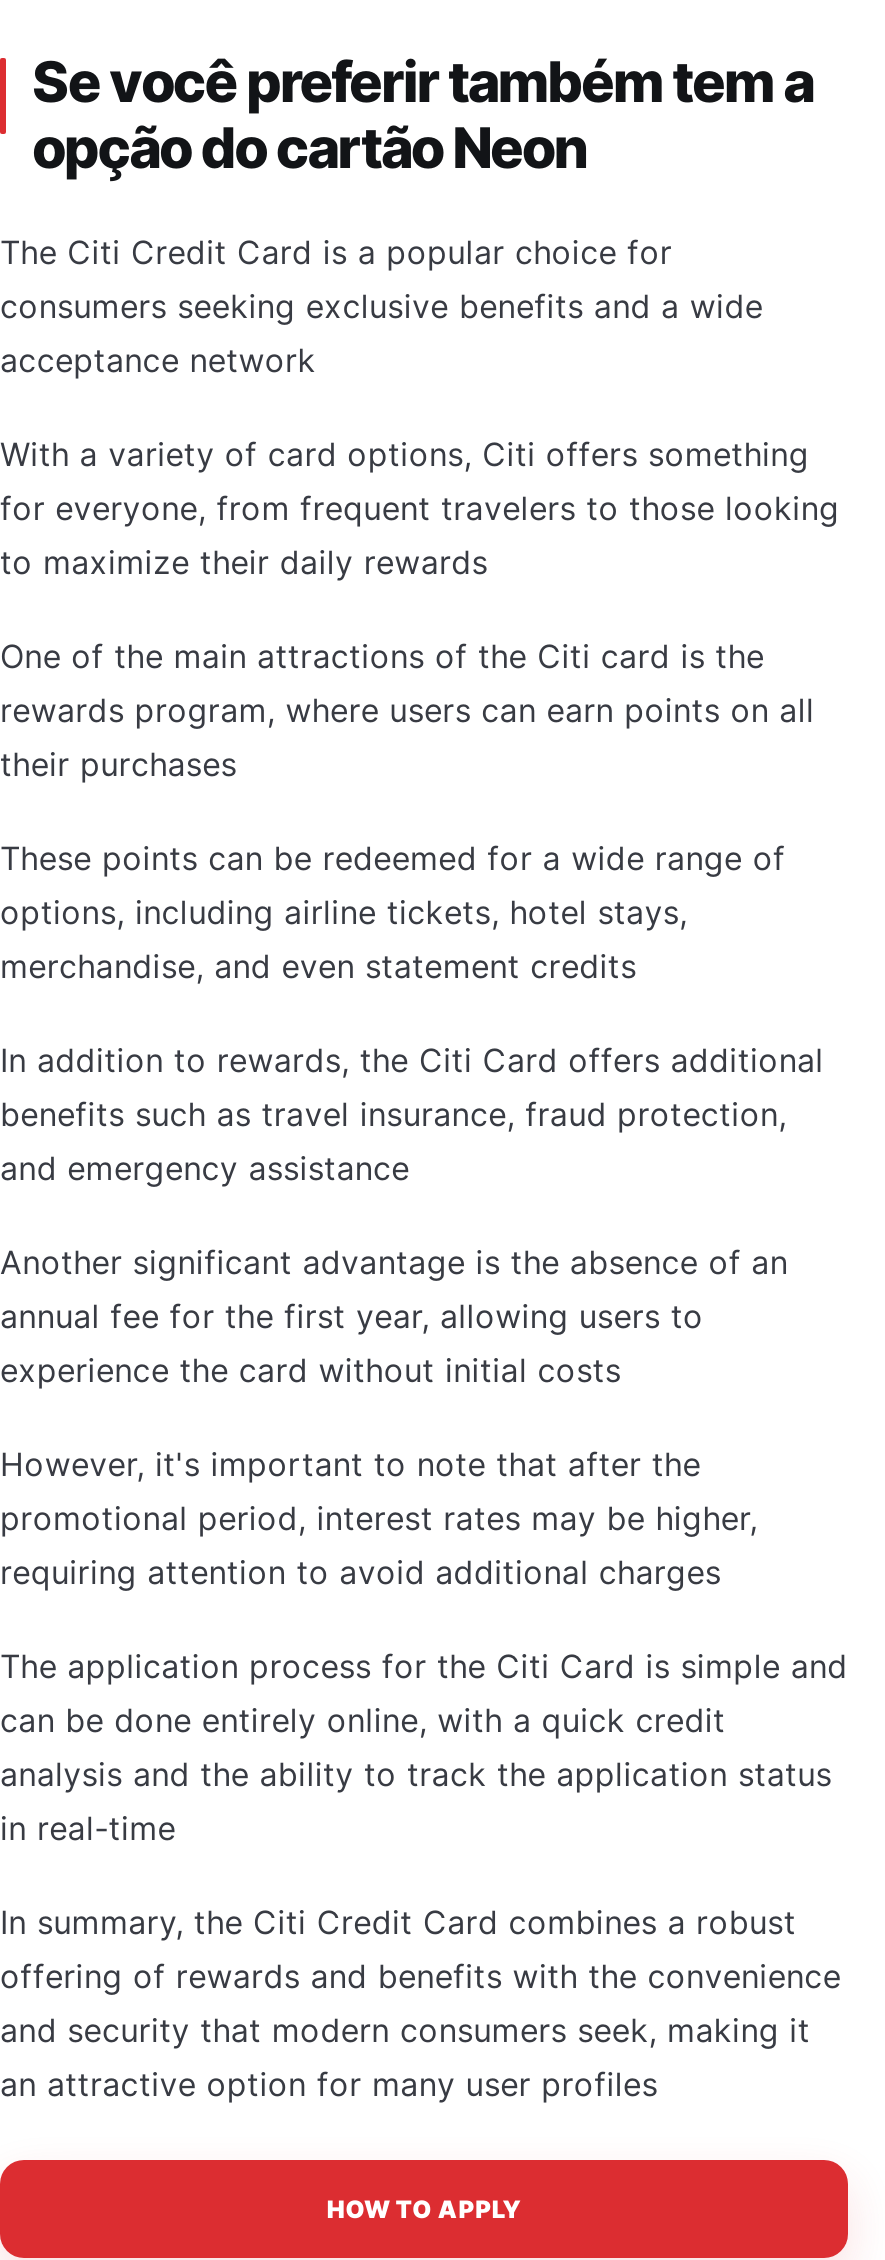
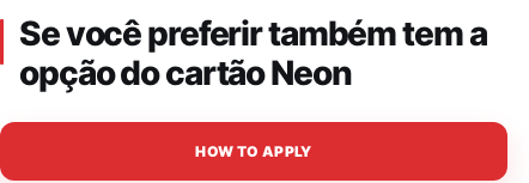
- The Citi Credit Card is a popular choice for
- consumers seeking exclusive benefits and a wide
- acceptance network
- With a variety of card options, Citi offers something
- for everyone, from frequent travelers to those looking
- to maximize their daily rewards
- One of the main attractions of the Citi card is the
- rewards program, where users can earn points on all
- their purchases
- These points can be redeemed for a wide range of
- options, including airline tickets, hotel stays,
- merchandise, and even statement credits
- In addition to rewards, the Citi Card offers additional
- benefits such as travel insurance, fraud protection,
- and emergency assistance
- Another significant advantage is the absence of an
- annual fee for the first year, allowing users to
- experience the card without initial costs
- However, it's important to note that after the
- promotional period, interest rates may be higher,
- requiring attention to avoid additional charges
- The application process for the Citi Card is simple and
- can be done entirely online, with a quick credit
- analysis and the ability to track the application status
- in real-time
- In summary, the Citi Credit Card combines a robust
- offering of rewards and benefits with the convenience
- and security that modern consumers seek, making it
- an attractive option for many user profiles
